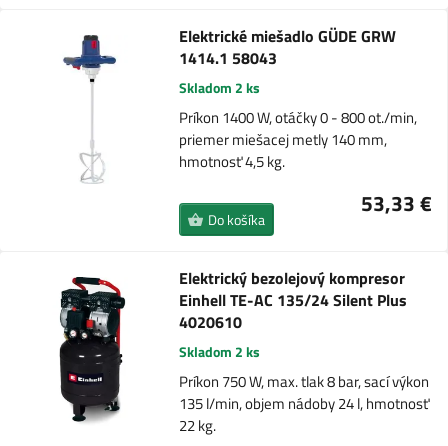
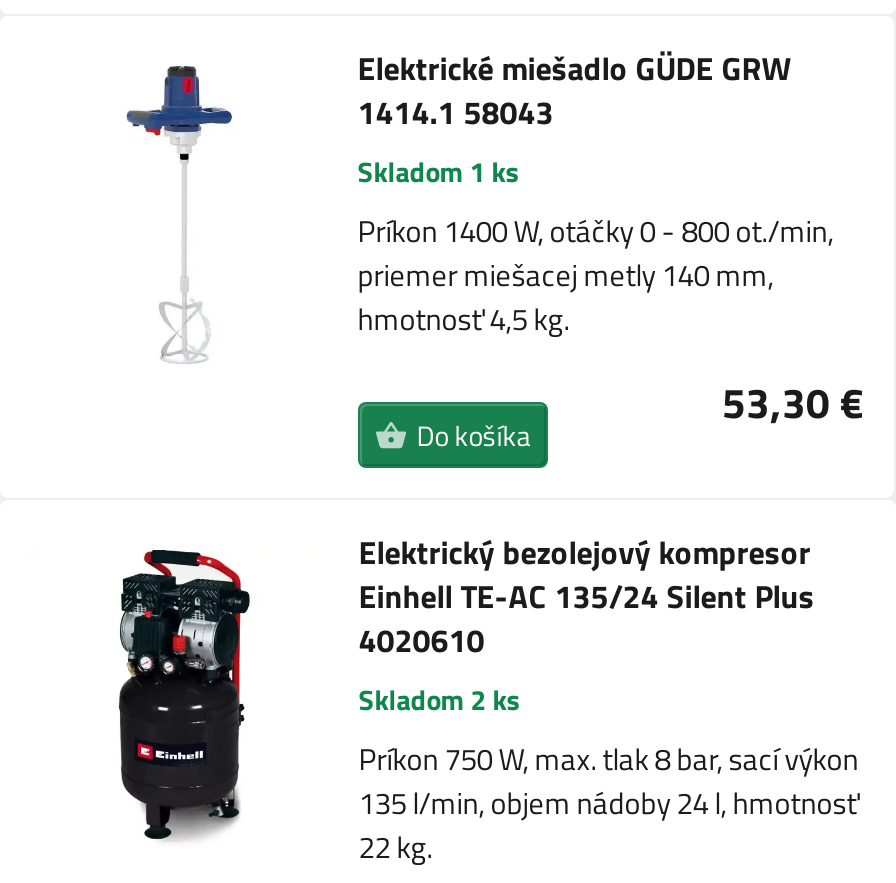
- Skladom 2 ks
+ Skladom 1 ks

- 53,33 €
+ 53,30 €
